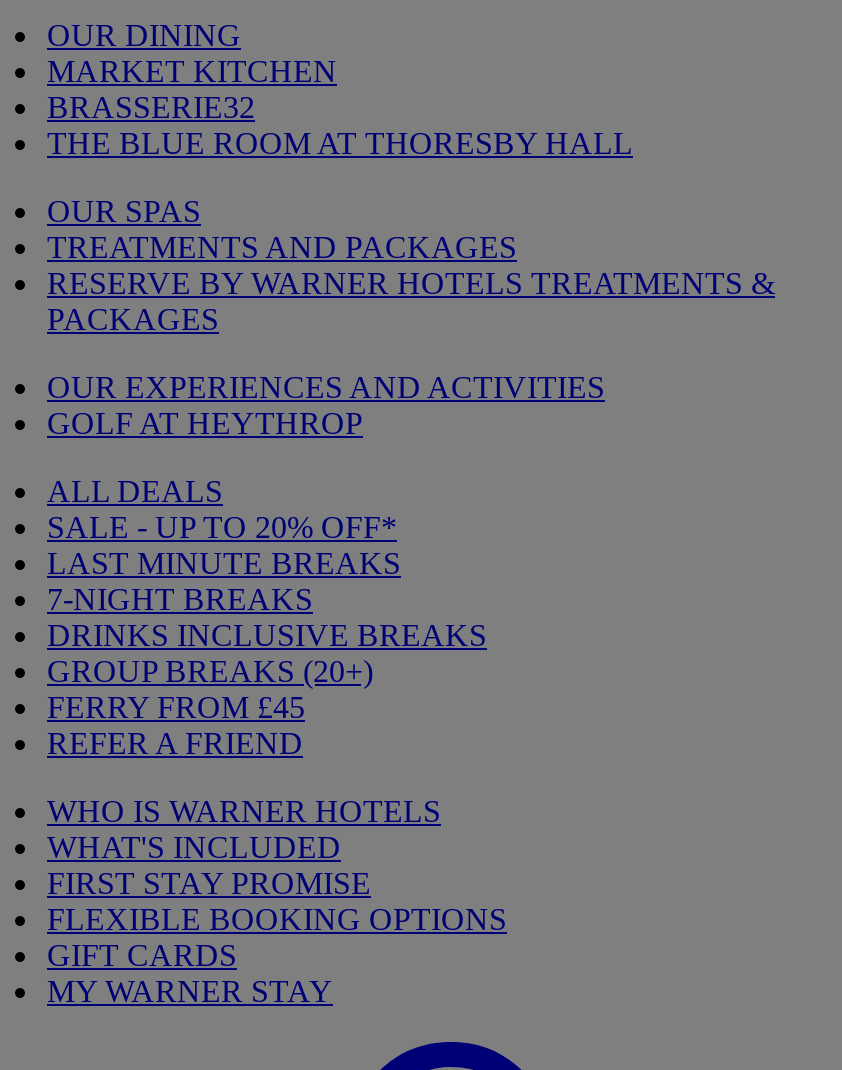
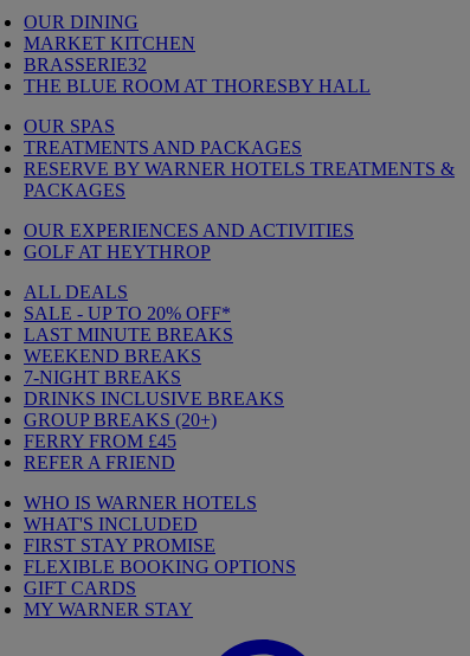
+ WEEKEND BREAKS
